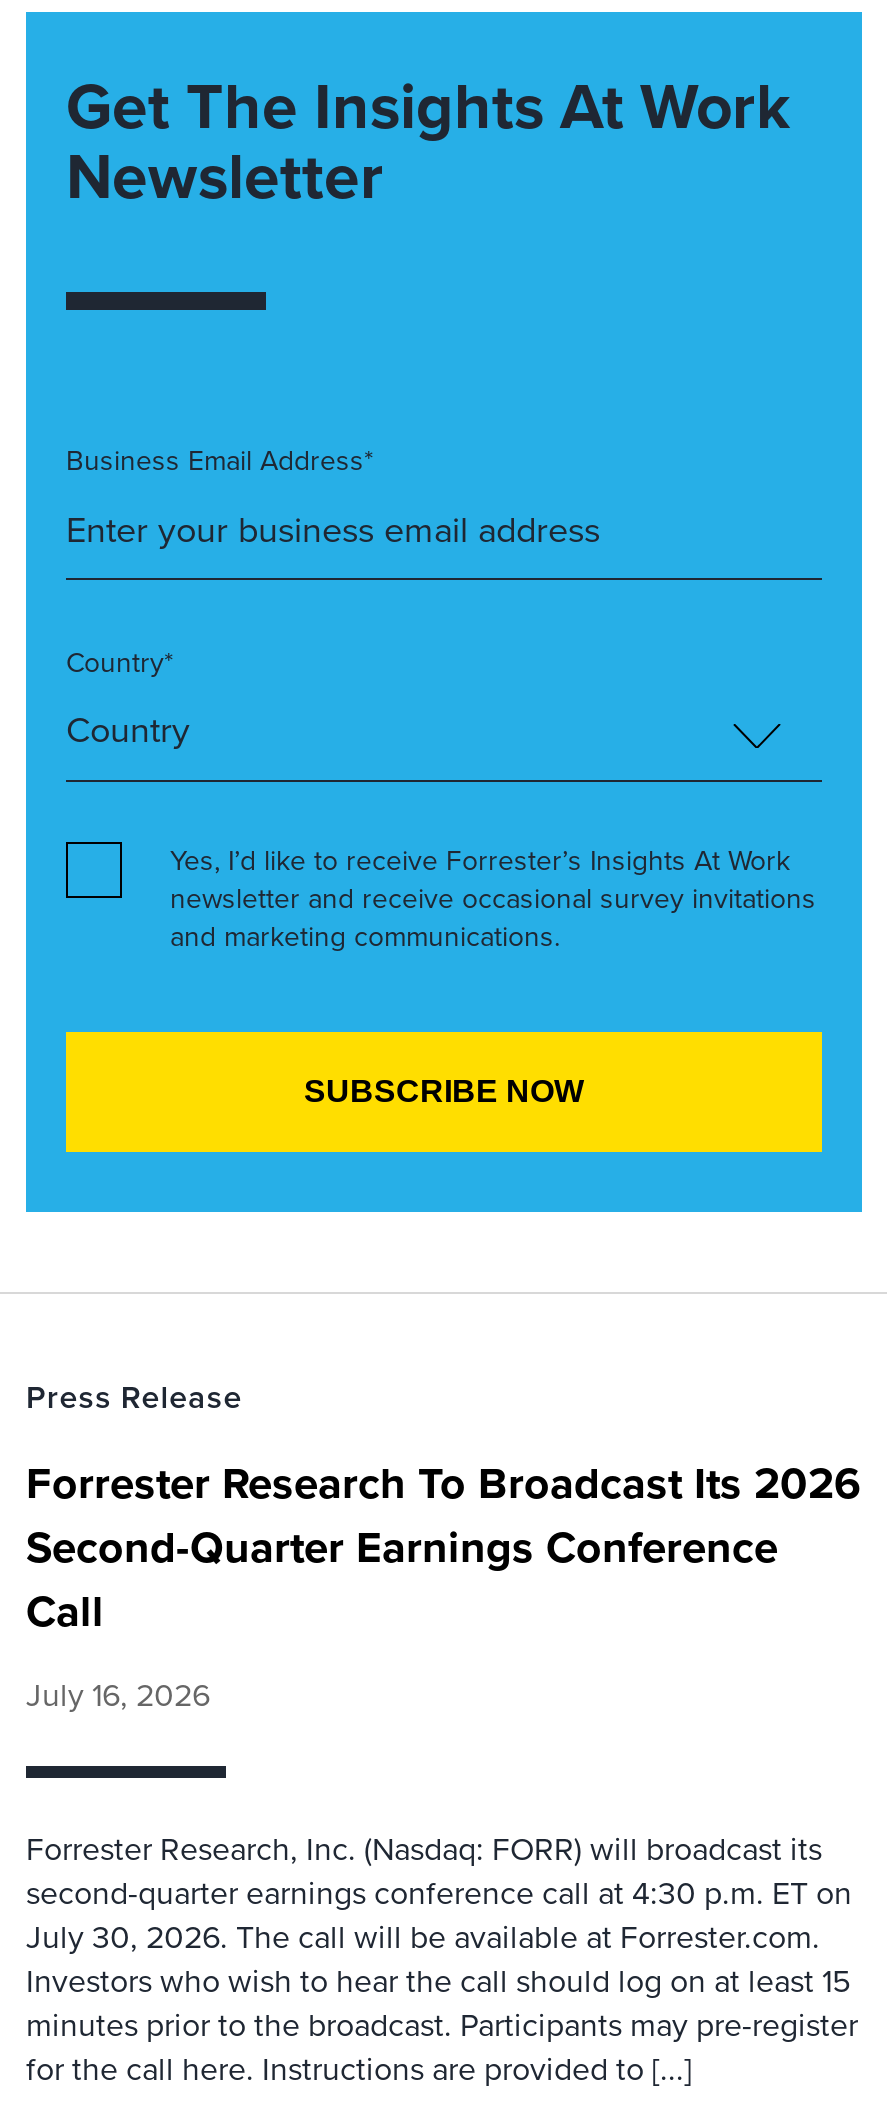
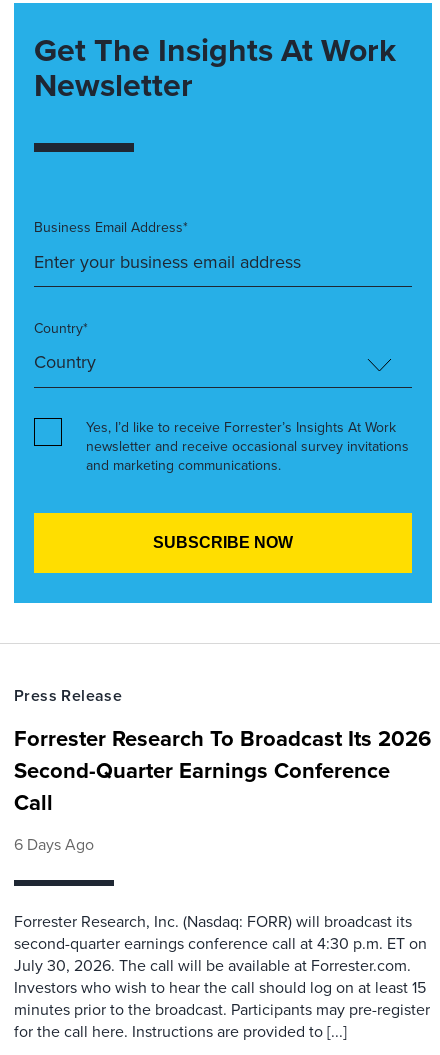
- July 16, 2026
+ 6 Days Ago
